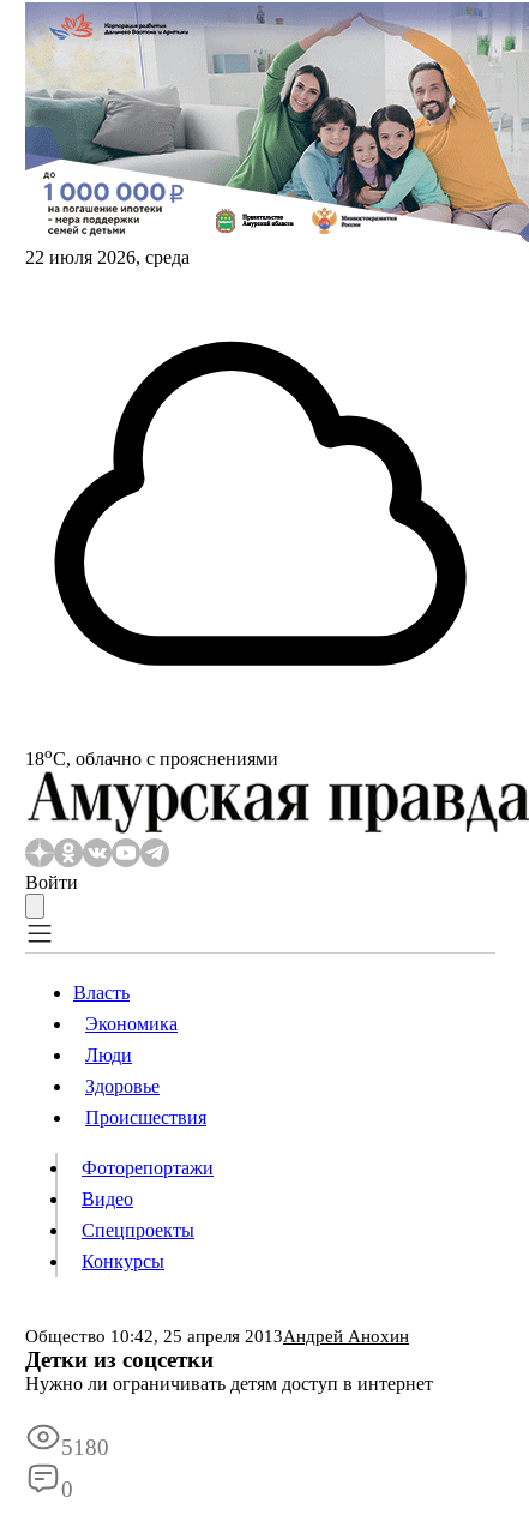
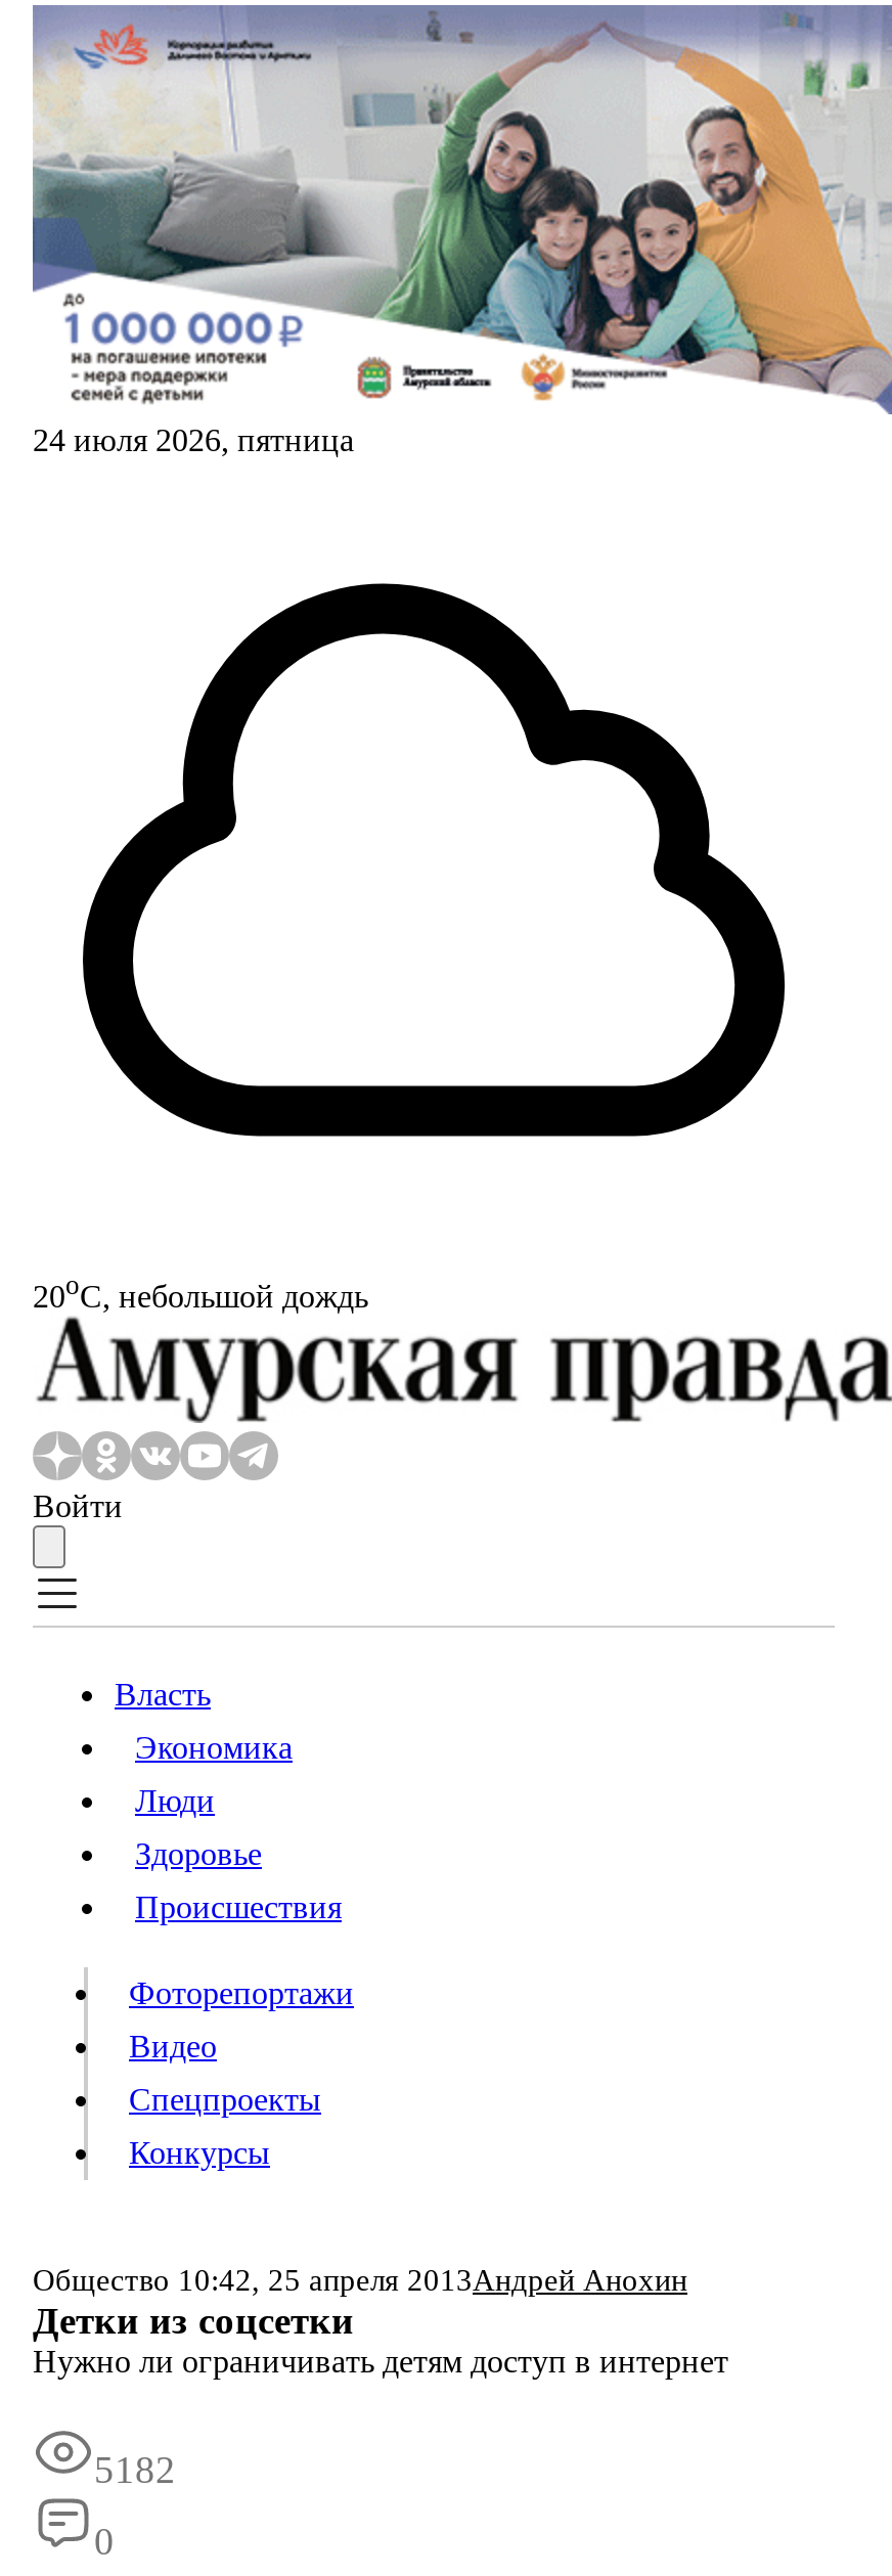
- 22 июля 2026, среда
+ 24 июля 2026, пятница

- 18oС, облачно с прояснениями
+ 20oС, небольшой дождь

- 5180
+ 5182
